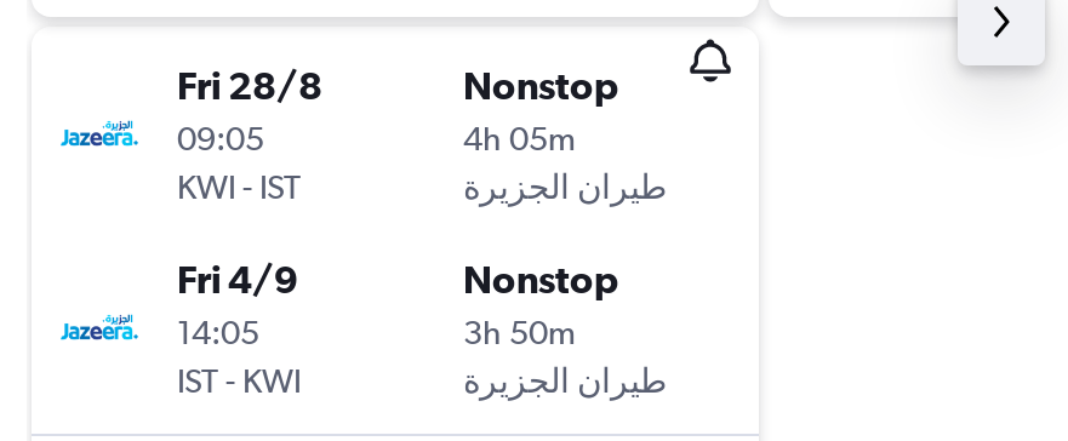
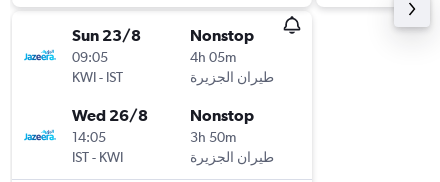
- Fri 28/8
+ Sun 23/8

- Fri 4/9
+ Wed 26/8
